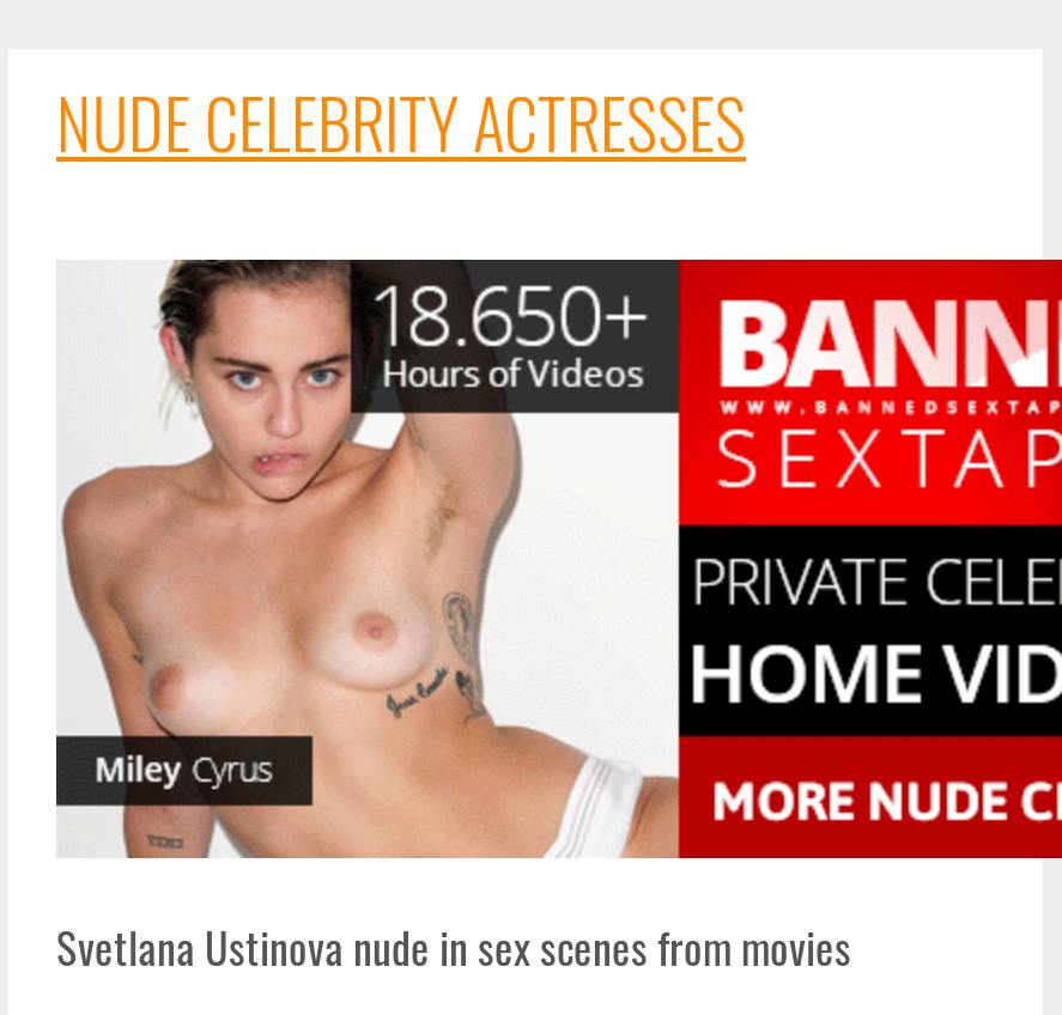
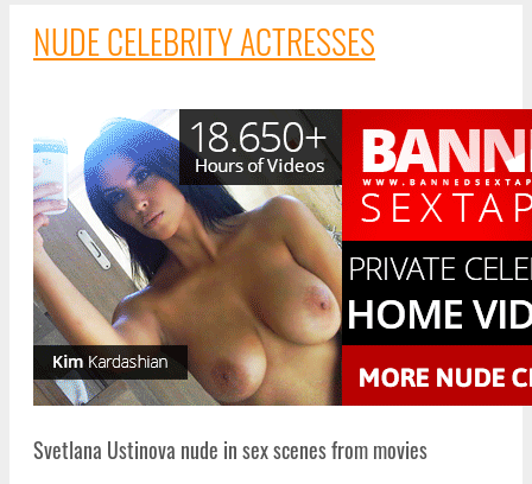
- [image]
+ [image]
